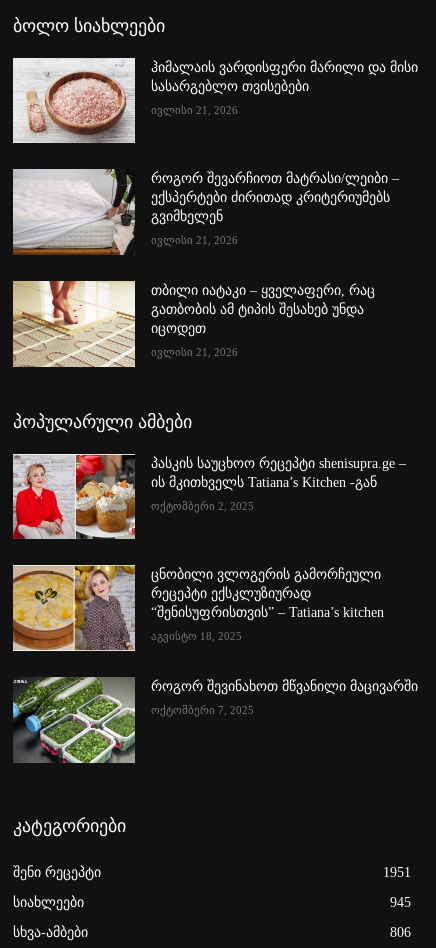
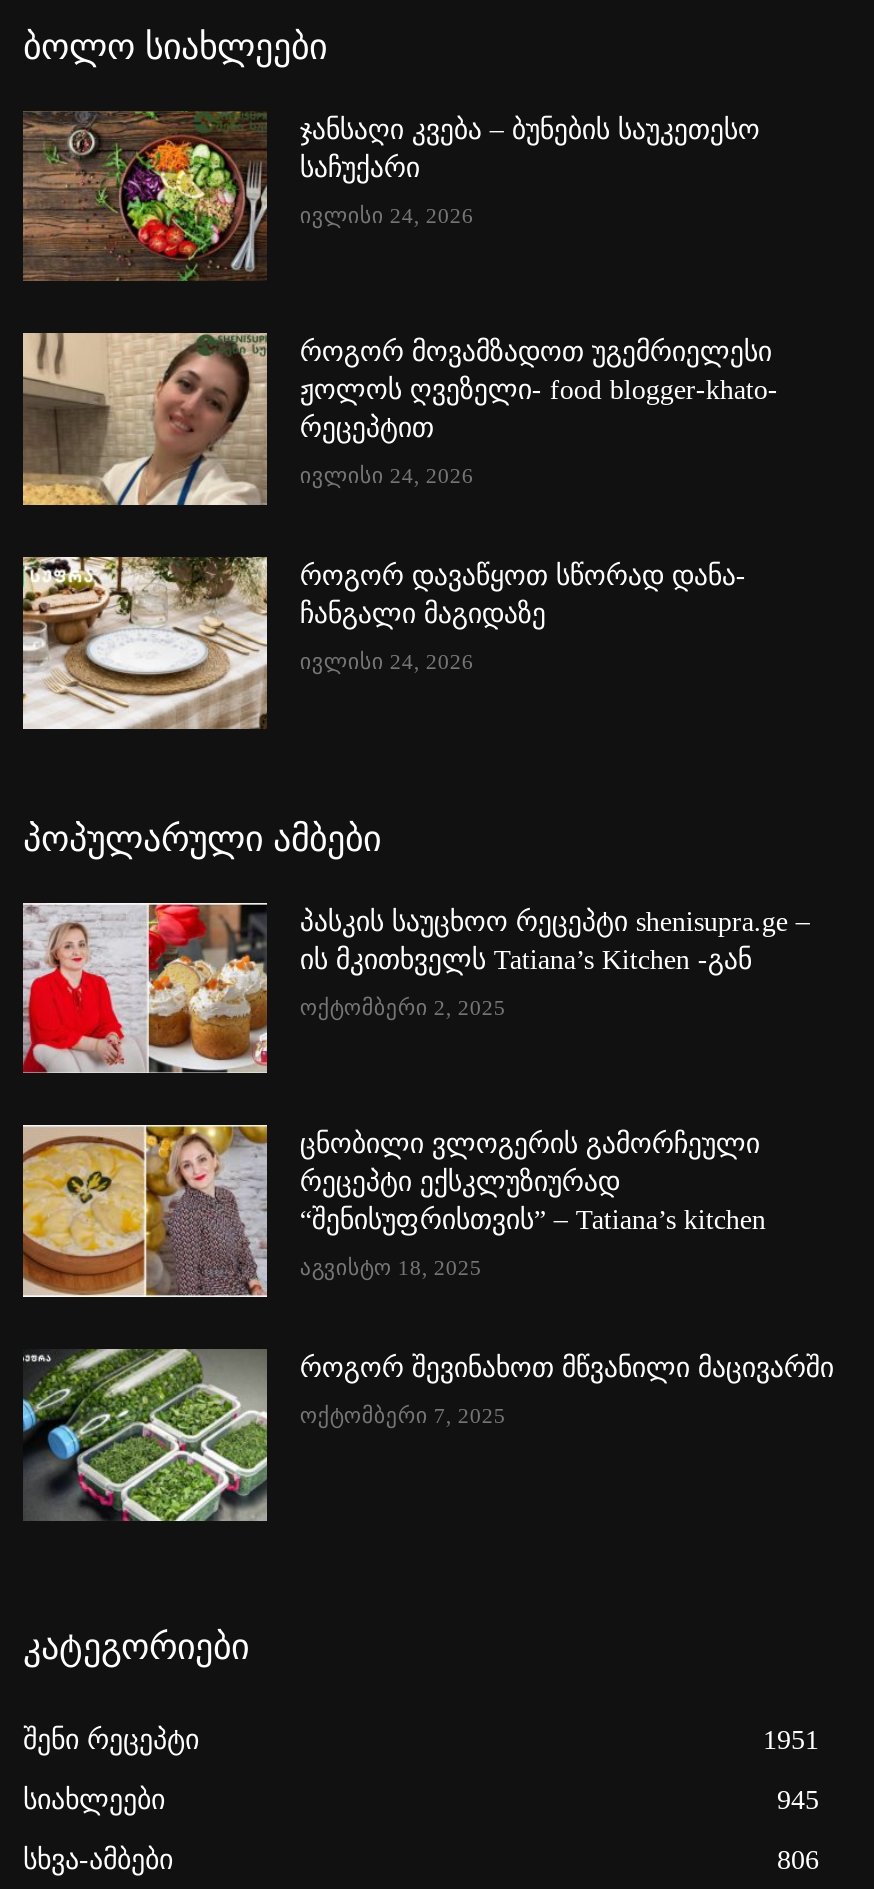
- [image]
- ჰიმალაის ვარდისფერი მარილი და მისი
- სასარგებლო თვისებები
+ [image]
+ ჯანსაღი კვება – ბუნების საუკეთესო
+ საჩუქარი

- ივლისი 21, 2026
+ ივლისი 24, 2026

- [image]
- როგორ შევარჩიოთ მატრასი/ლეიბი –
- ექსპერტები ძირითად კრიტერიუმებს
- გვიმხელენ
+ [image]
+ როგორ მოვამზადოთ უგემრიელესი
+ ჟოლოს ღვეზელი- food blogger-khato-
+ რეცეპტით

- ივლისი 21, 2026
+ ივლისი 24, 2026

- [image]
- თბილი იატაკი – ყველაფერი, რაც
- გათბობის ამ ტიპის შესახებ უნდა
- იცოდეთ
+ [image]
+ როგორ დავაწყოთ სწორად დანა-
+ ჩანგალი მაგიდაზე

- ივლისი 21, 2026
+ ივლისი 24, 2026
